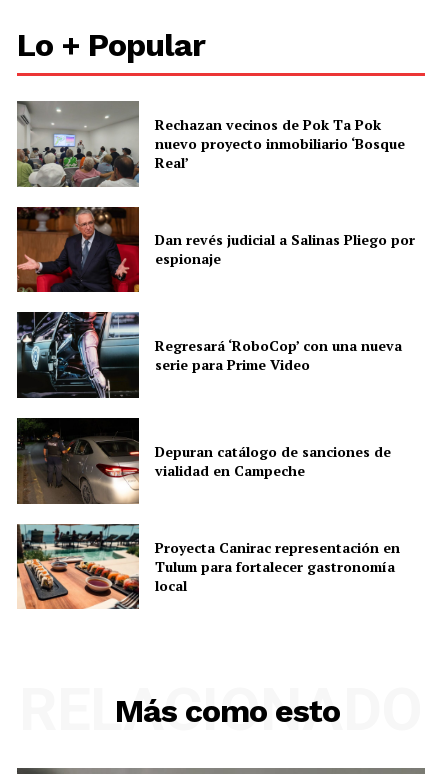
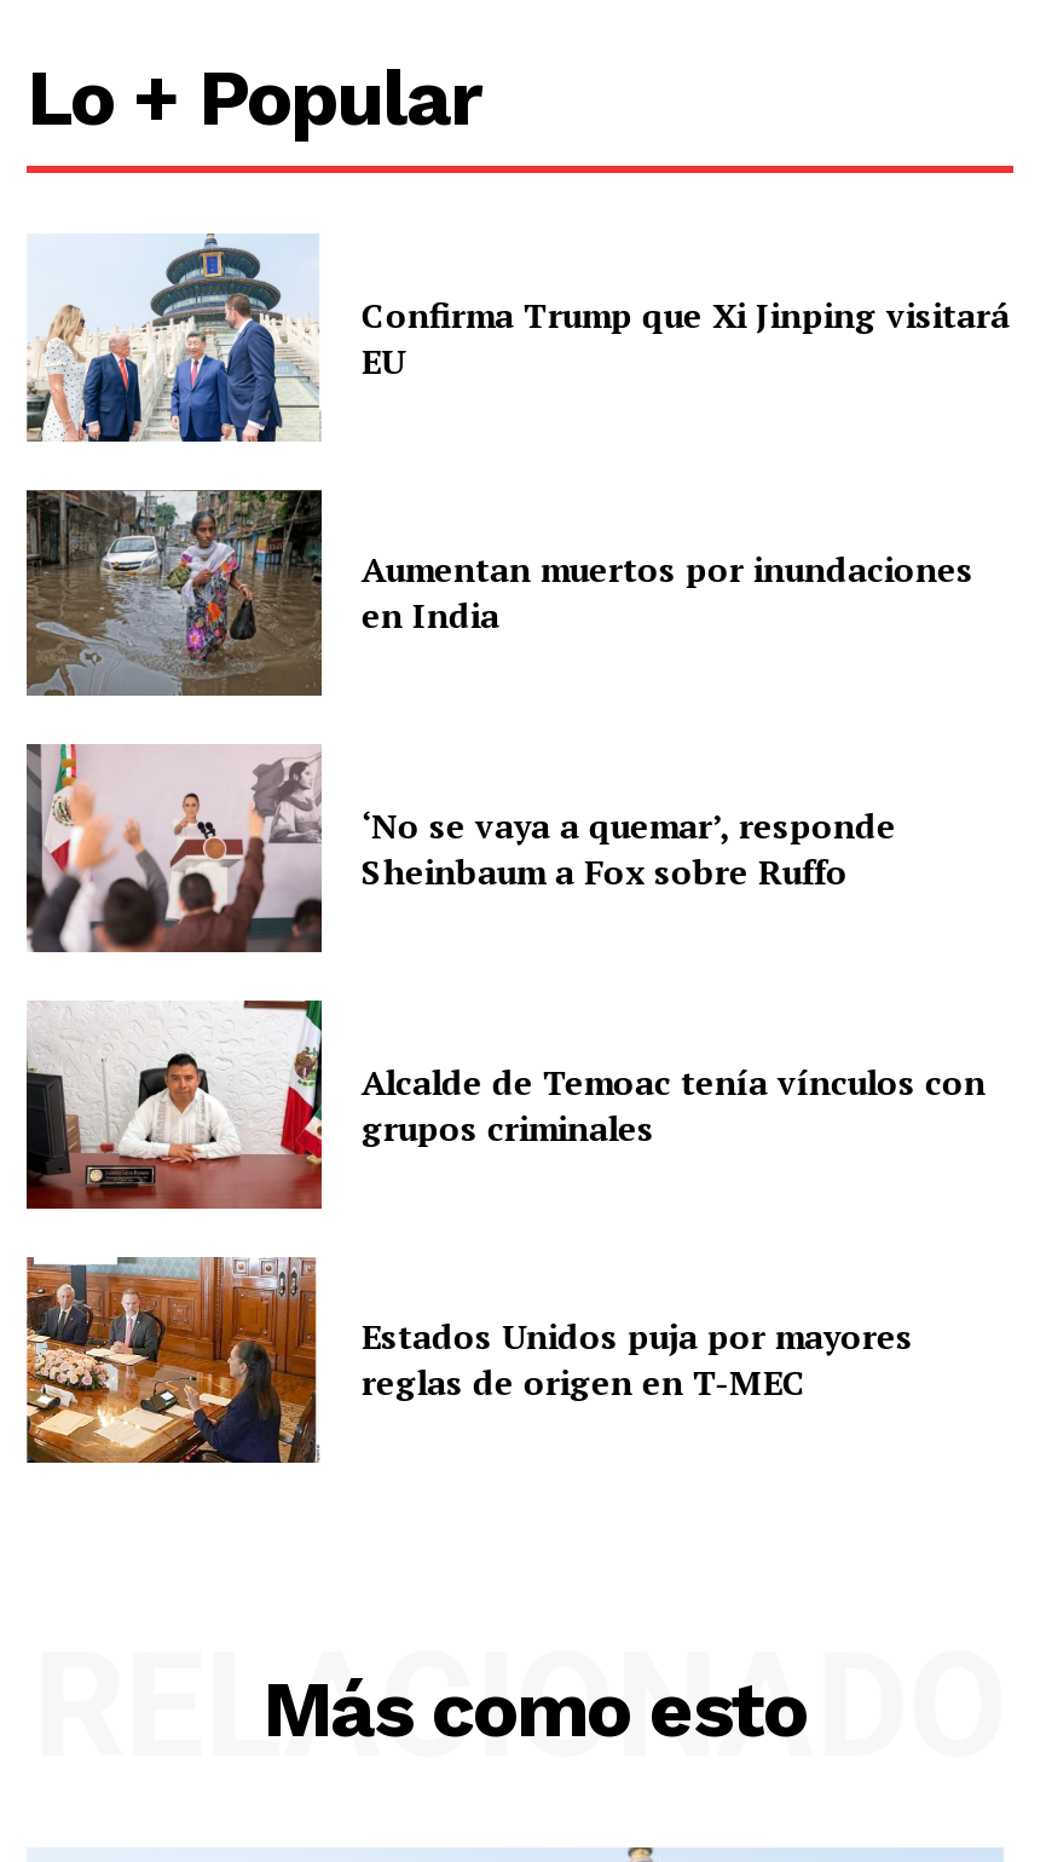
- [image]
- Rechazan vecinos de Pok Ta Pok
- nuevo proyecto inmobiliario ‘Bosque
- Real’
+ [image]
+ Confirma Trump que Xi Jinping visitará
+ EU

- [image]
- Dan revés judicial a Salinas Pliego por
- espionaje
+ [image]
+ Aumentan muertos por inundaciones
+ en India

- [image]
- Regresará ‘RoboCop’ con una nueva
- serie para Prime Video
+ [image]
+ ‘No se vaya a quemar’, responde
+ Sheinbaum a Fox sobre Ruffo

- [image]
- Depuran catálogo de sanciones de
- vialidad en Campeche
+ [image]
+ Alcalde de Temoac tenía vínculos con
+ grupos criminales

- [image]
- Proyecta Canirac representación en
- Tulum para fortalecer gastronomía
- local
+ [image]
+ Estados Unidos puja por mayores
+ reglas de origen en T-MEC
